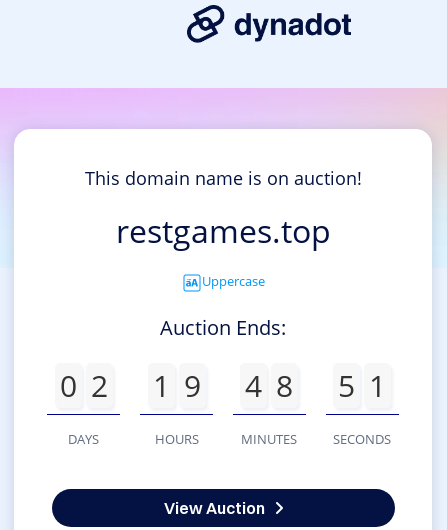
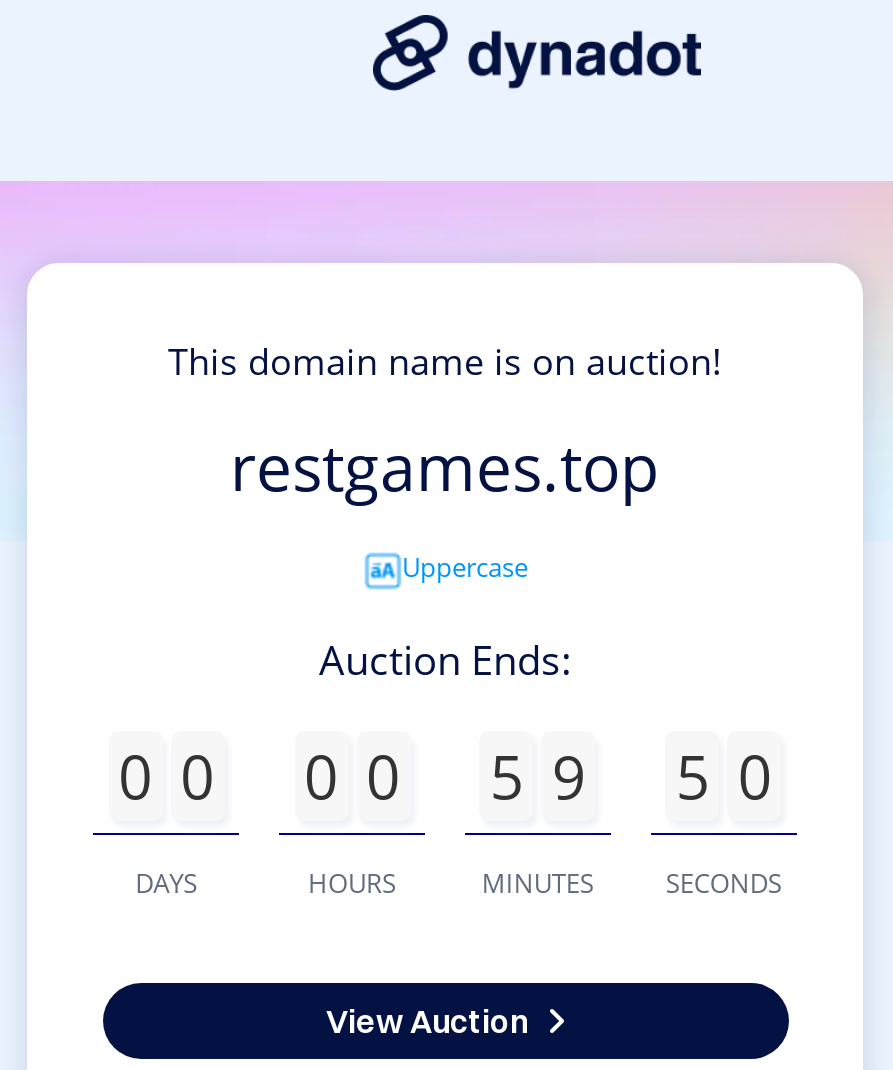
- 0 2
+ 0 0

- 1 9
+ 0 0

- 4 8
+ 5 9

- 5 1
+ 5 0
